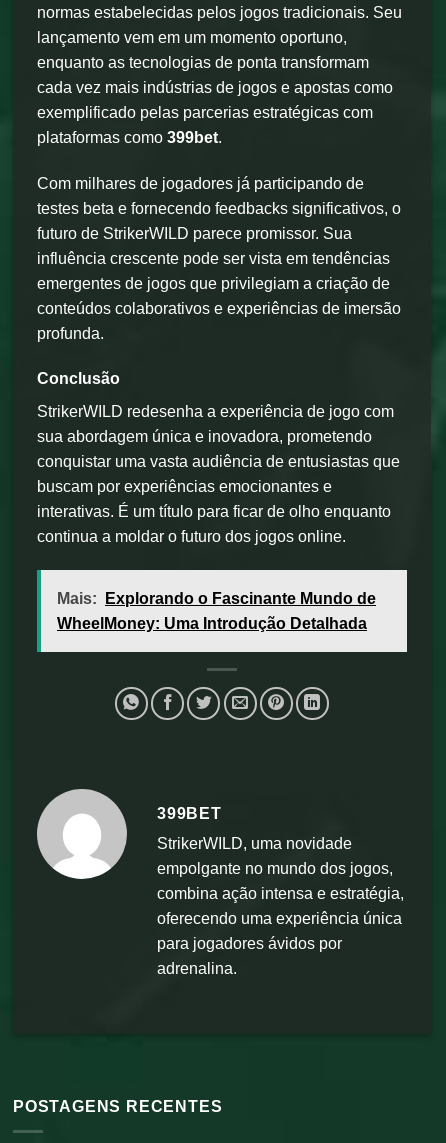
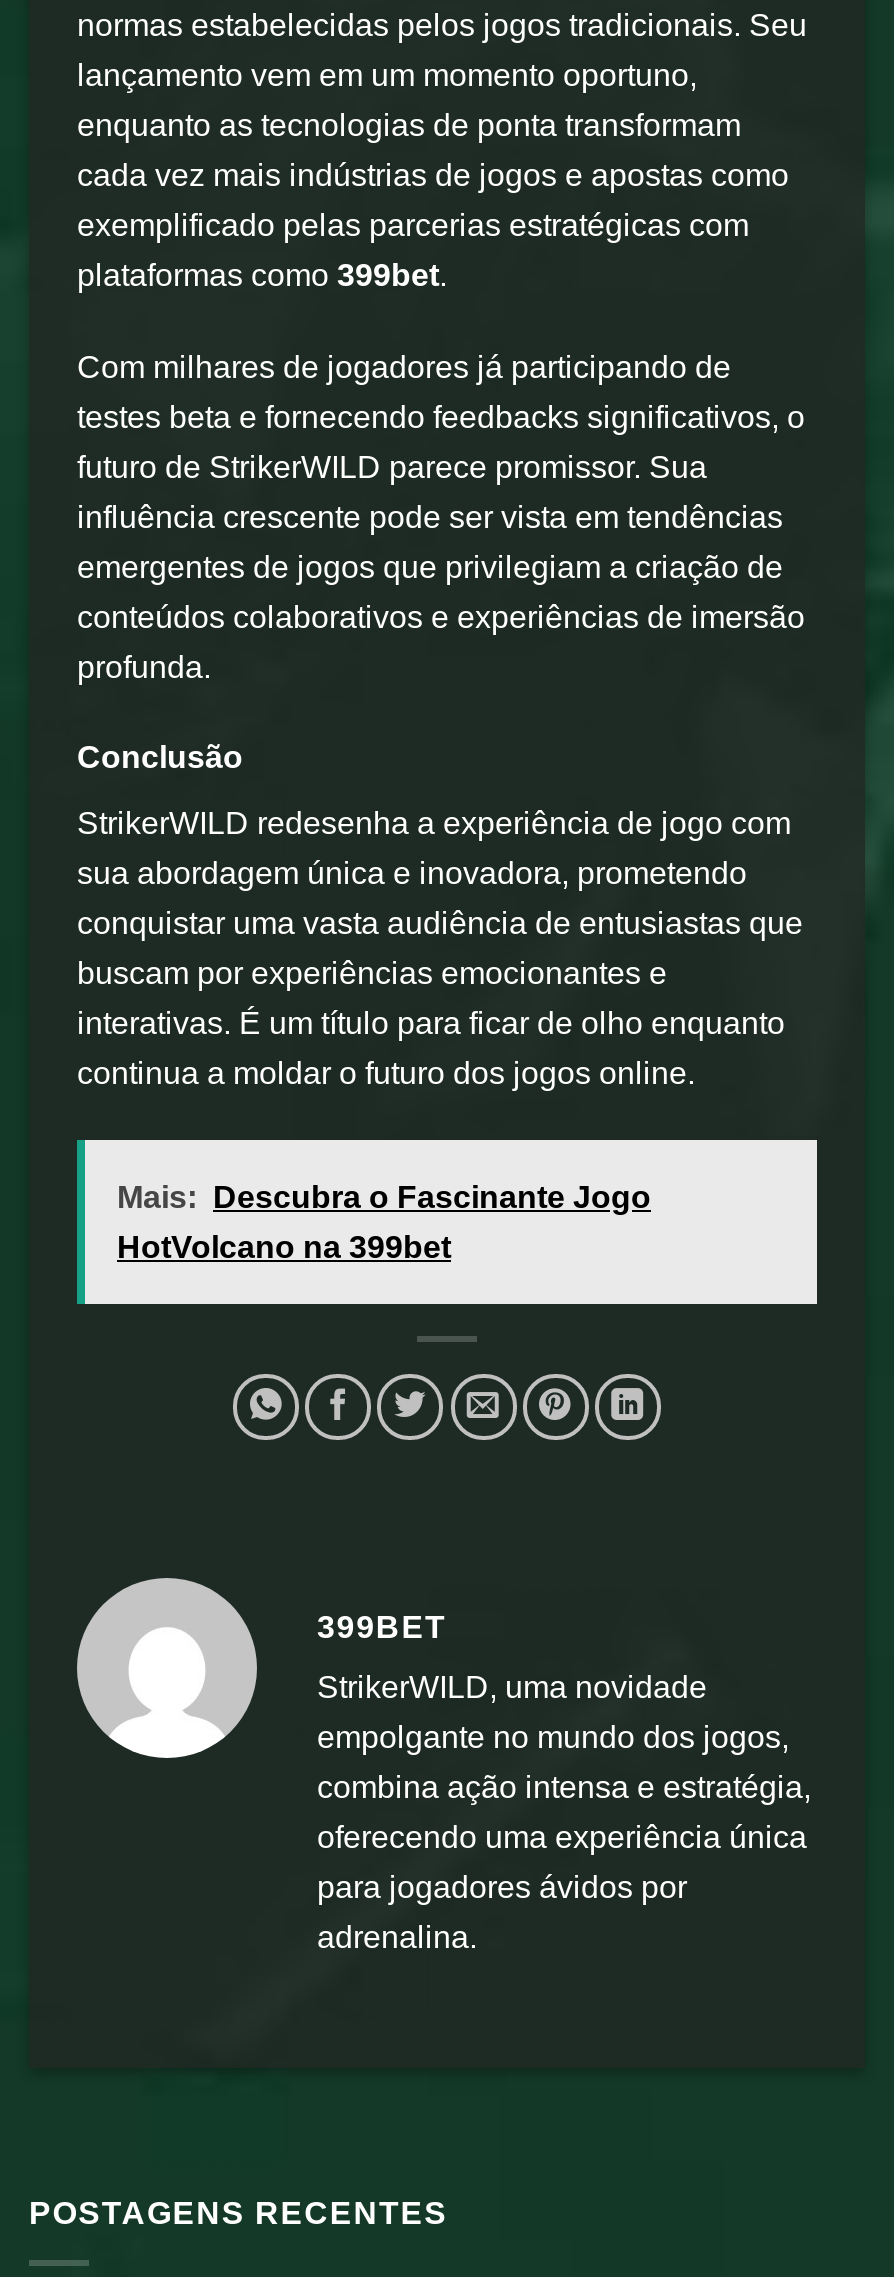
- Mais: Explorando o Fascinante Mundo de
+ Mais: Descubra o Fascinante Jogo

- WheelMoney: Uma Introdução Detalhada
+ HotVolcano na 399bet
